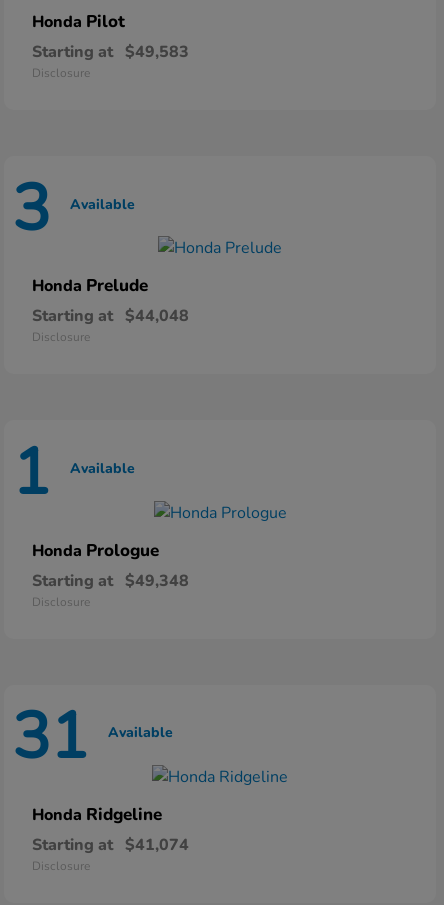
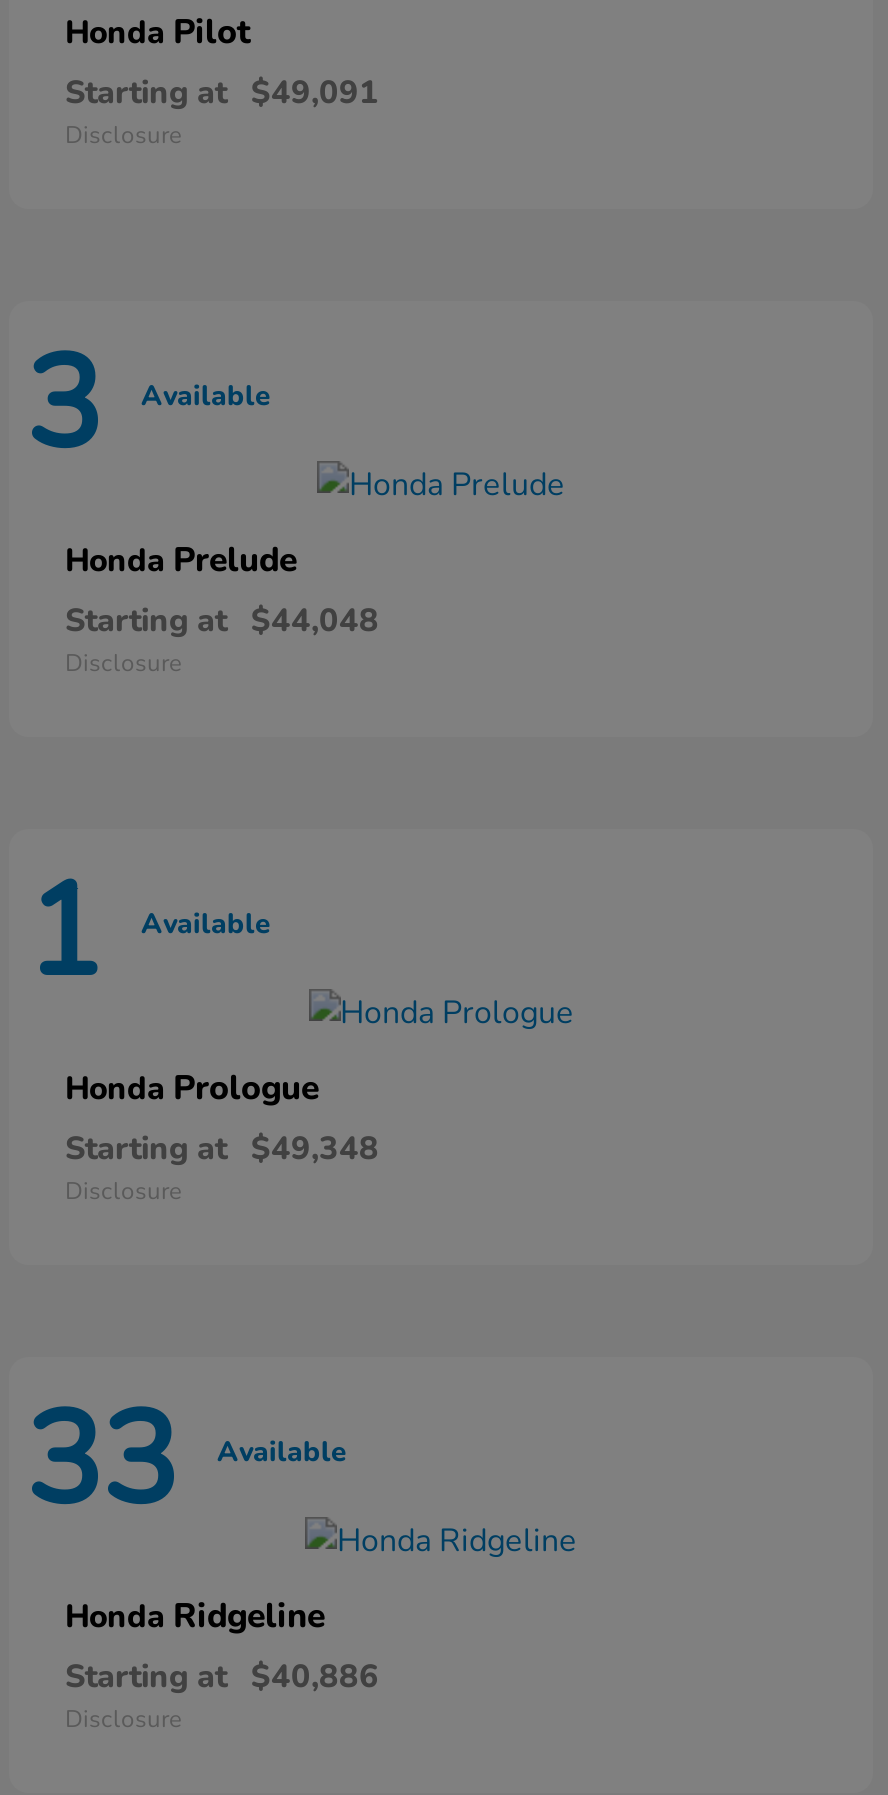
- Starting at $49,583
+ Starting at $49,091

- 31 Available
+ 33 Available

- Starting at $41,074
+ Starting at $40,886
